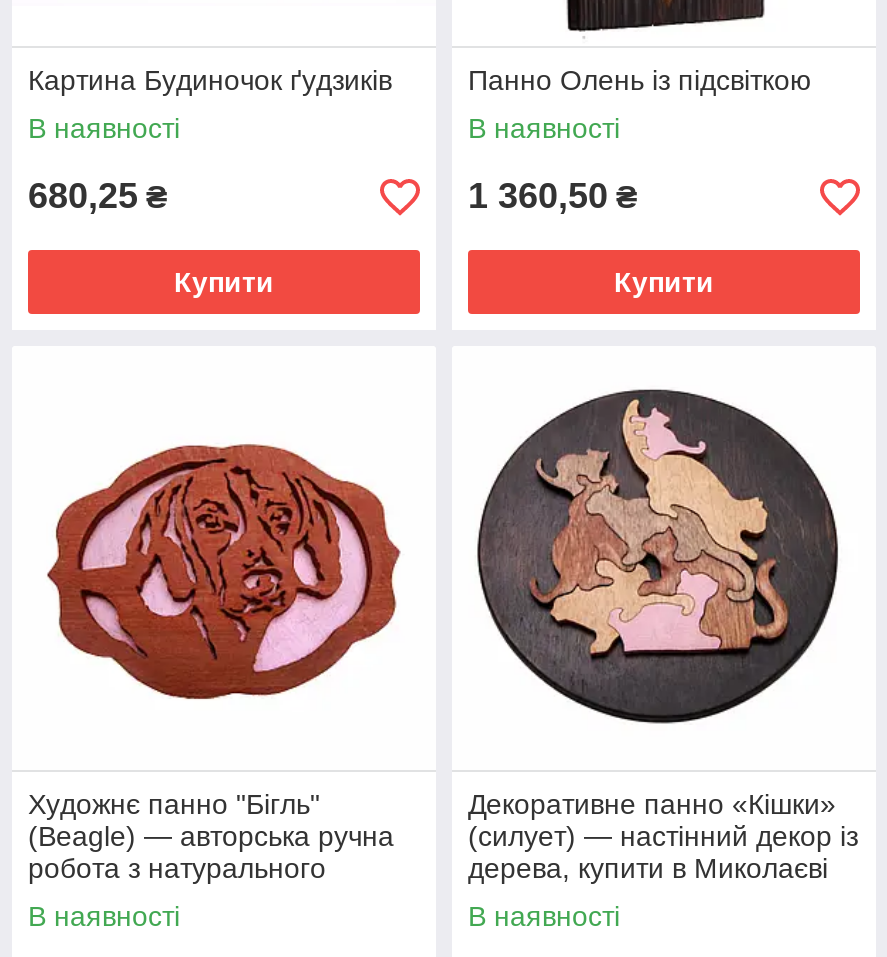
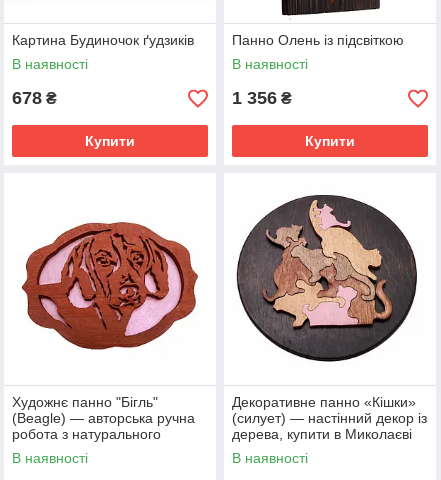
- 680,25 ₴
+ 678 ₴

- 1 360,50 ₴
+ 1 356 ₴
